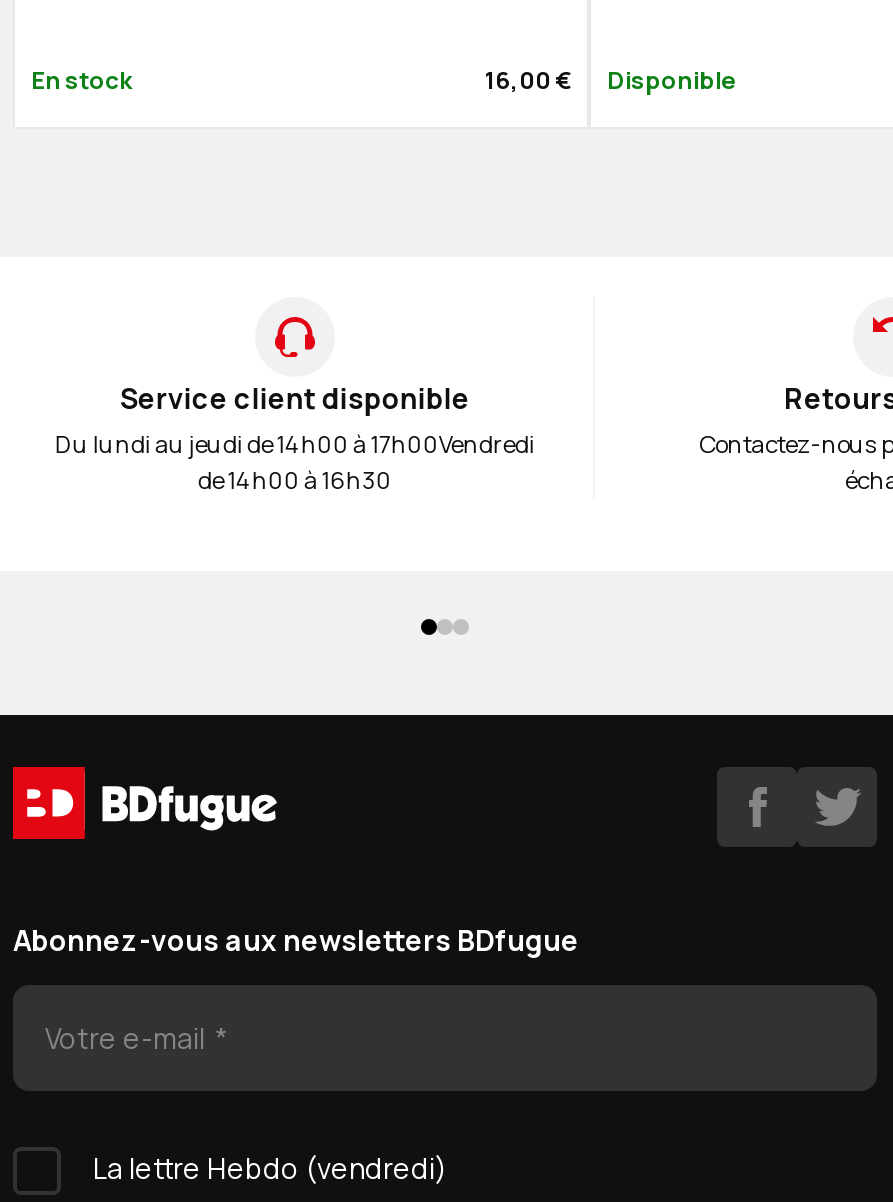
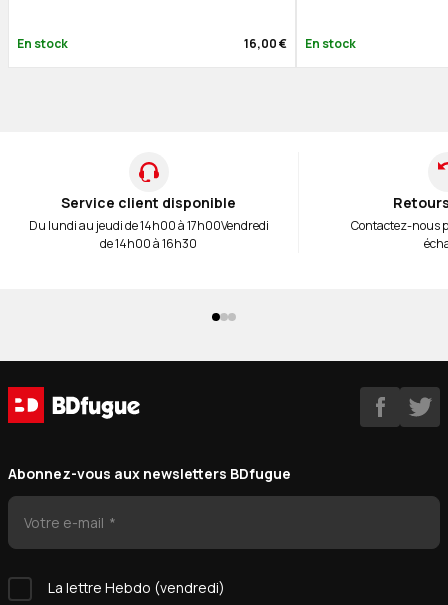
- Disponible
+ En stock
